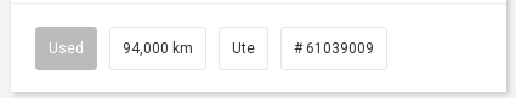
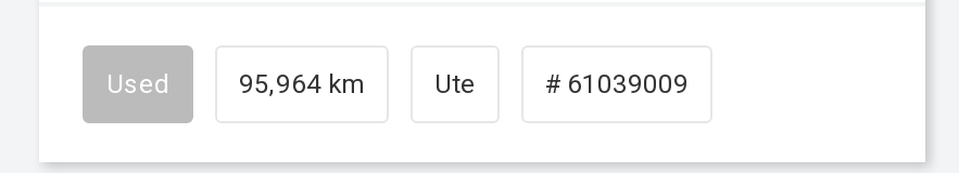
- 94,000 km
+ 95,964 km
